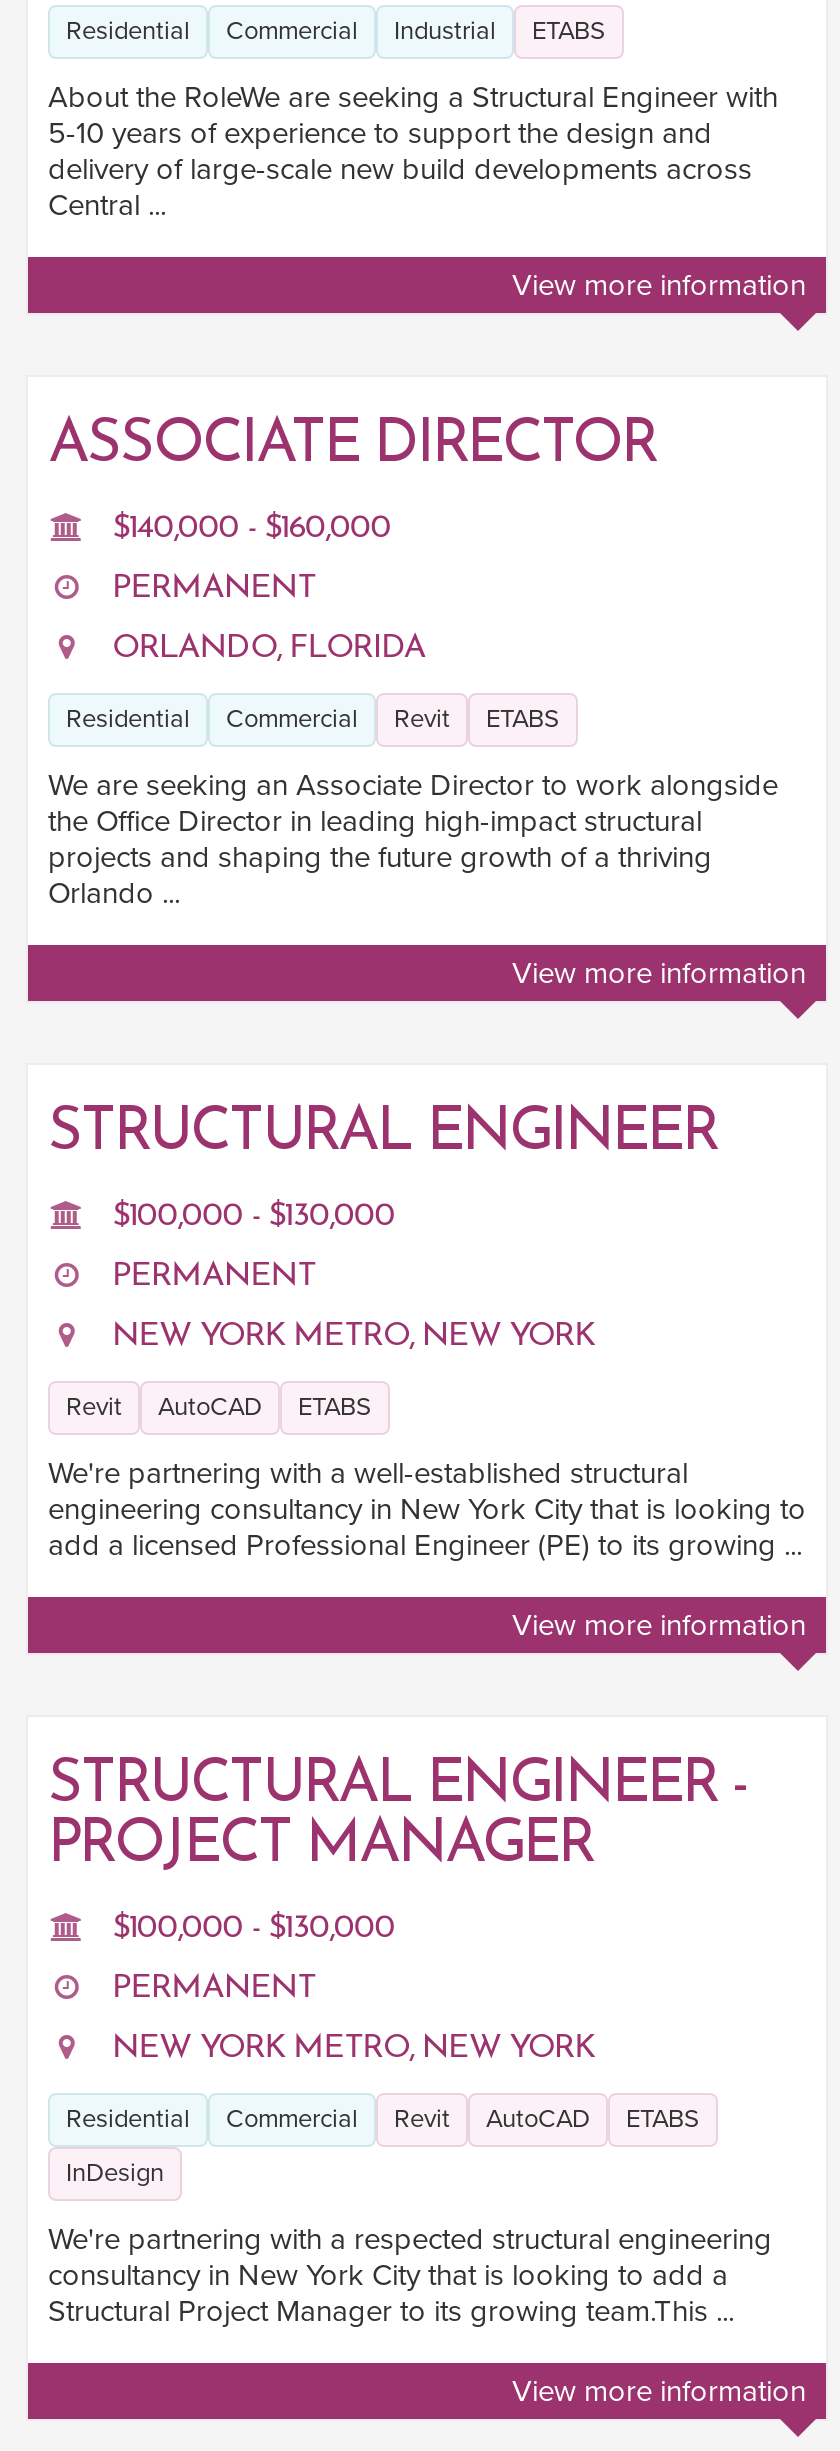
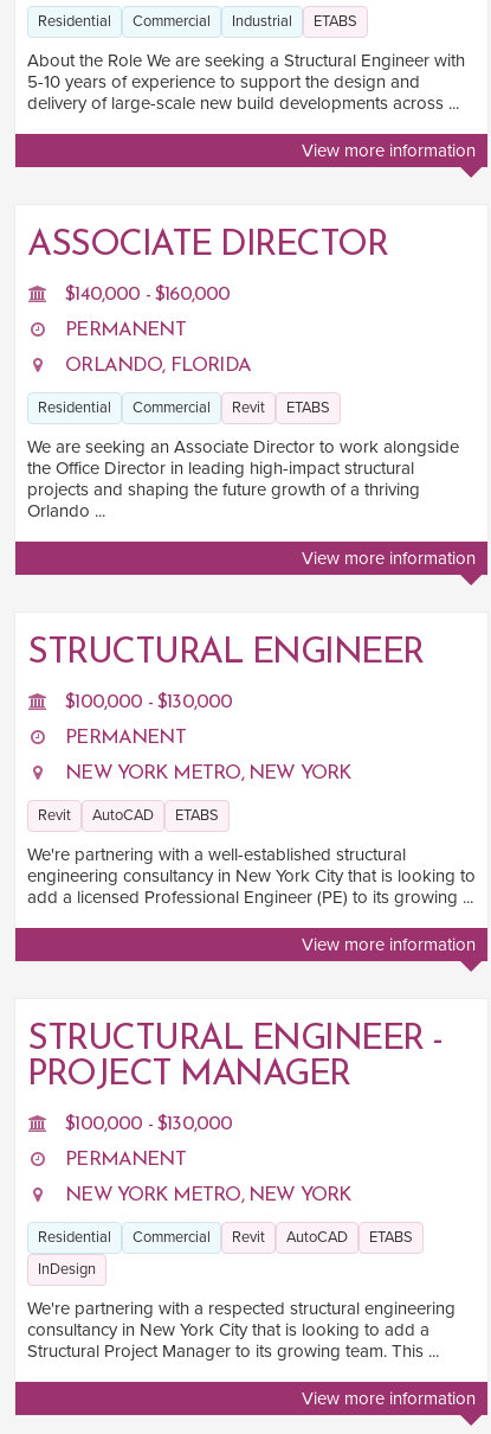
- About the RoleWe are seeking a Structural Engineer with
+ About the Role We are seeking a Structural Engineer with

- delivery of large-scale new build developments across
- Central ...
+ delivery of large-scale new build developments across ...

- Structural Project Manager to its growing team.This ...
+ Structural Project Manager to its growing team. This ...
